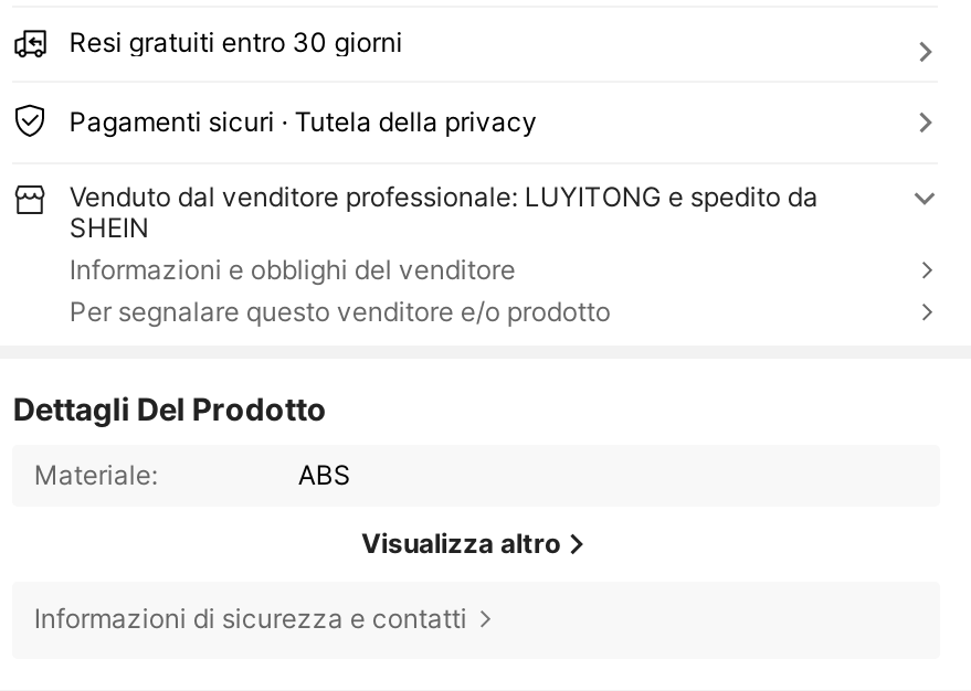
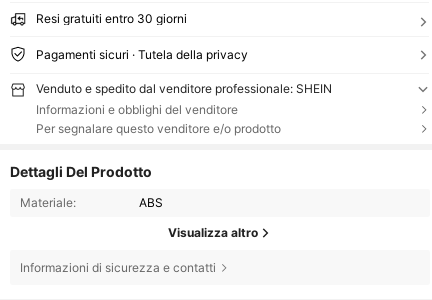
- Venduto dal venditore professionale: LUYITONG e spedito da
- SHEIN
+ Venduto e spedito dal venditore professionale: SHEIN
